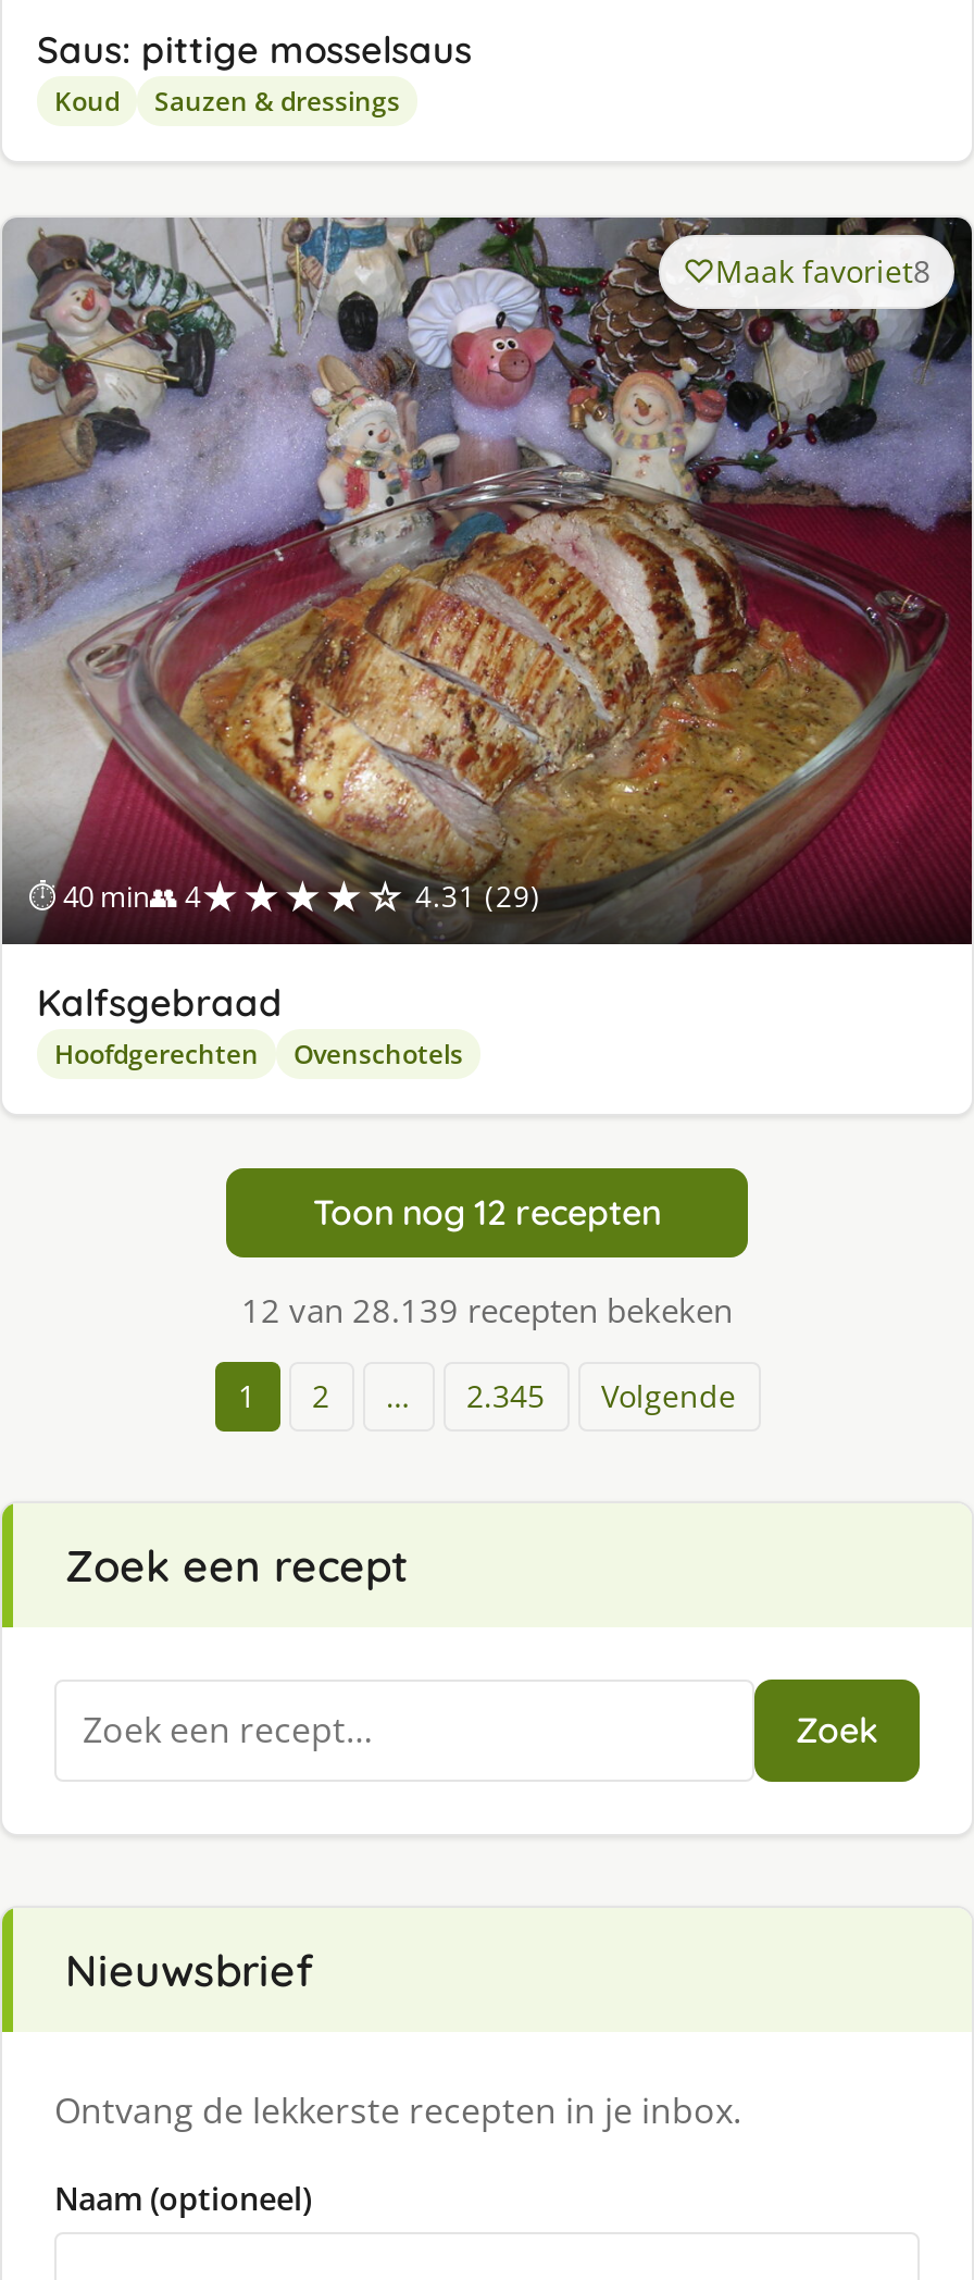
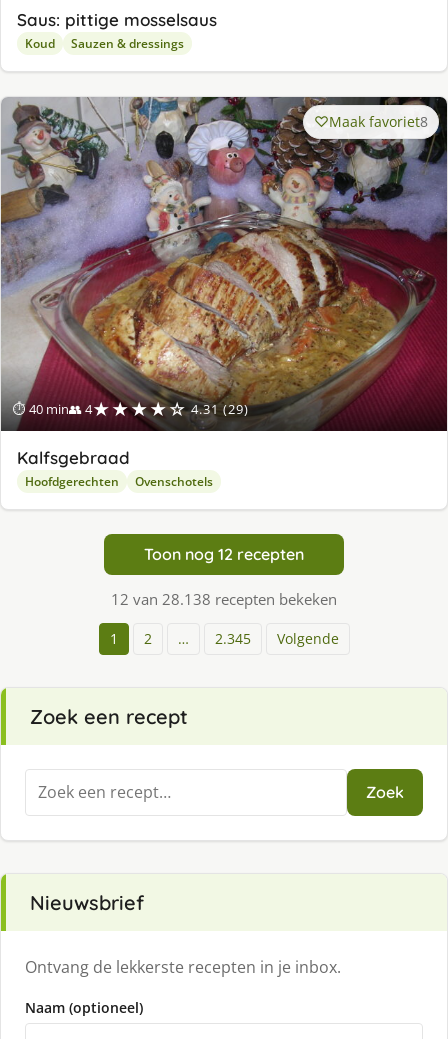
- 12 van 28.139 recepten bekeken
+ 12 van 28.138 recepten bekeken
